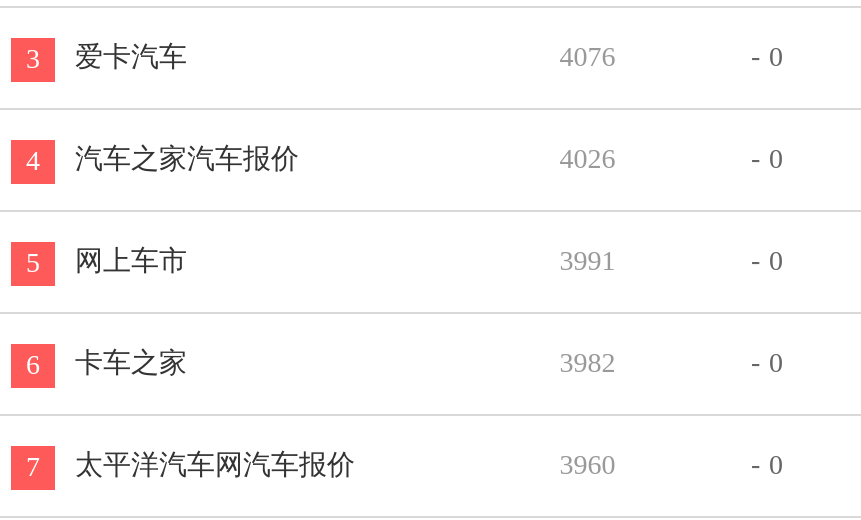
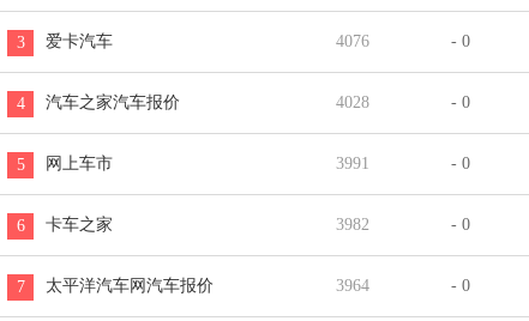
- 4026
+ 4028

- 3960
+ 3964
